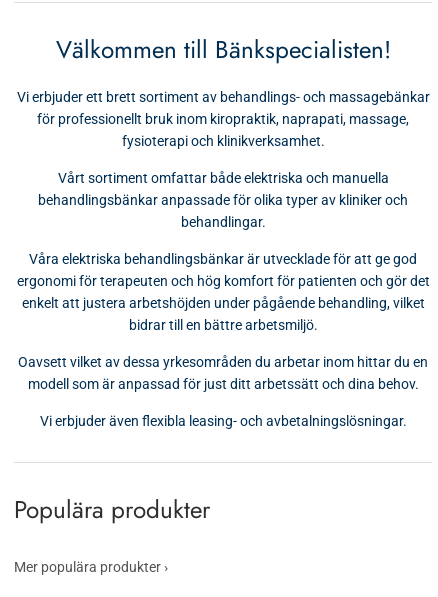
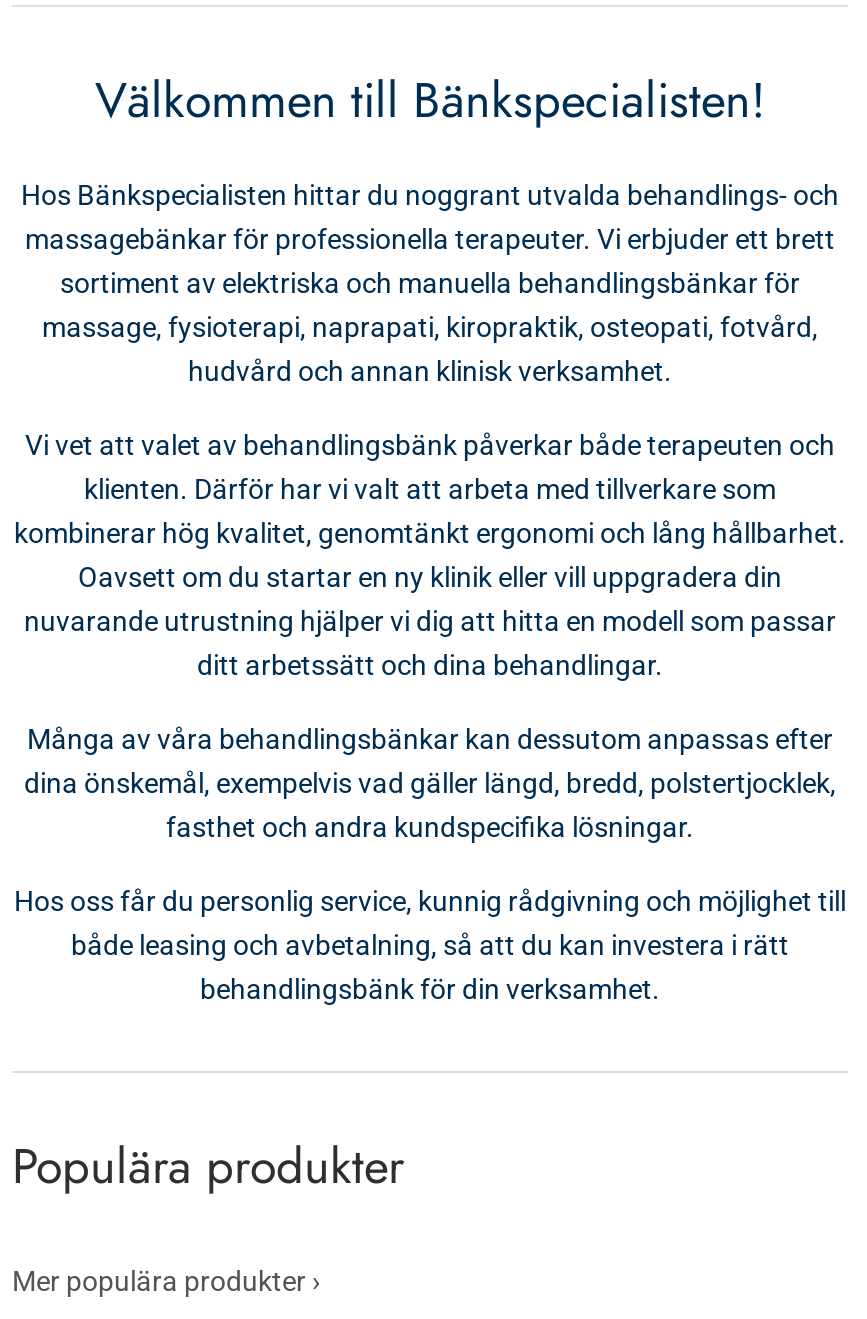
- Vi erbjuder ett brett sortiment av behandlings- och massagebänkar
- för professionellt bruk inom kiropraktik, naprapati, massage,
- fysioterapi och klinikverksamhet.
- Vårt sortiment omfattar både elektriska och manuella
- behandlingsbänkar anpassade för olika typer av kliniker och
- behandlingar.
- Våra elektriska behandlingsbänkar är utvecklade för att ge god
- ergonomi för terapeuten och hög komfort för patienten och gör det
- enkelt att justera arbetshöjden under pågående behandling, vilket
- bidrar till en bättre arbetsmiljö.
- Oavsett vilket av dessa yrkesområden du arbetar inom hittar du en
- modell som är anpassad för just ditt arbetssätt och dina behov.
- Vi erbjuder även flexibla leasing- och avbetalningslösningar.
+ Hos Bänkspecialisten hittar du noggrant utvalda behandlings- och
+ massagebänkar för professionella terapeuter. Vi erbjuder ett brett
+ sortiment av elektriska och manuella behandlingsbänkar för
+ massage, fysioterapi, naprapati, kiropraktik, osteopati, fotvård,
+ hudvård och annan klinisk verksamhet.
+ Vi vet att valet av behandlingsbänk påverkar både terapeuten och
+ klienten. Därför har vi valt att arbeta med tillverkare som
+ kombinerar hög kvalitet, genomtänkt ergonomi och lång hållbarhet.
+ Oavsett om du startar en ny klinik eller vill uppgradera din
+ nuvarande utrustning hjälper vi dig att hitta en modell som passar
+ ditt arbetssätt och dina behandlingar.
+ Många av våra behandlingsbänkar kan dessutom anpassas efter
+ dina önskemål, exempelvis vad gäller längd, bredd, polstertjocklek,
+ fasthet och andra kundspecifika lösningar.
+ Hos oss får du personlig service, kunnig rådgivning och möjlighet till
+ både leasing och avbetalning, så att du kan investera i rätt
+ behandlingsbänk för din verksamhet.
